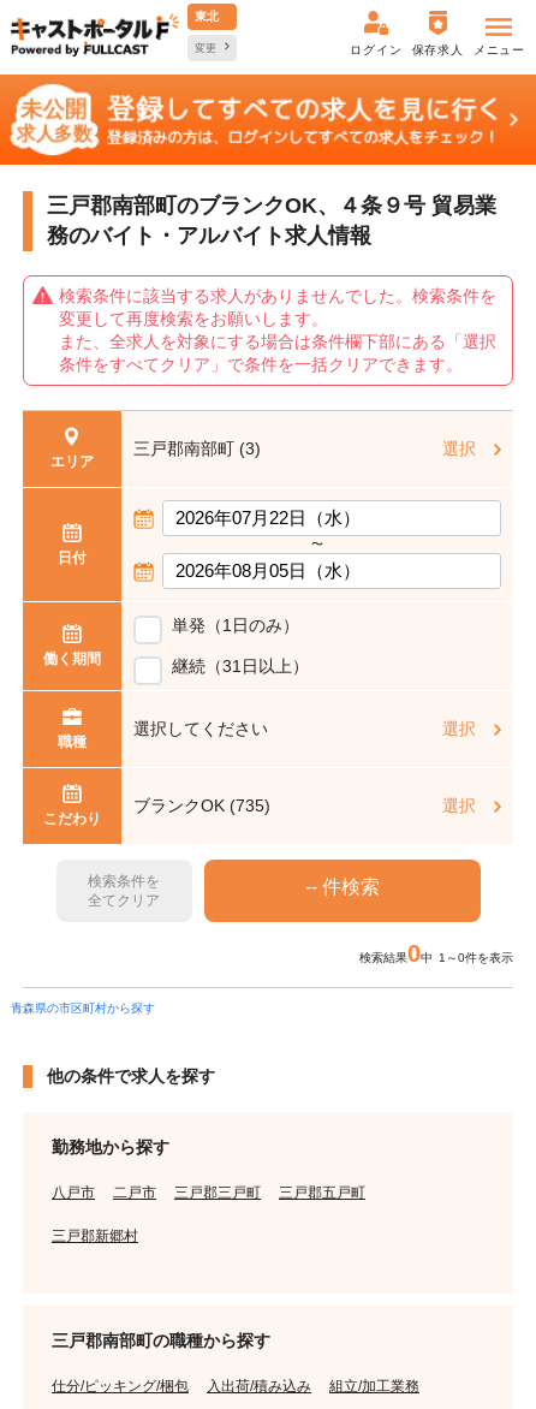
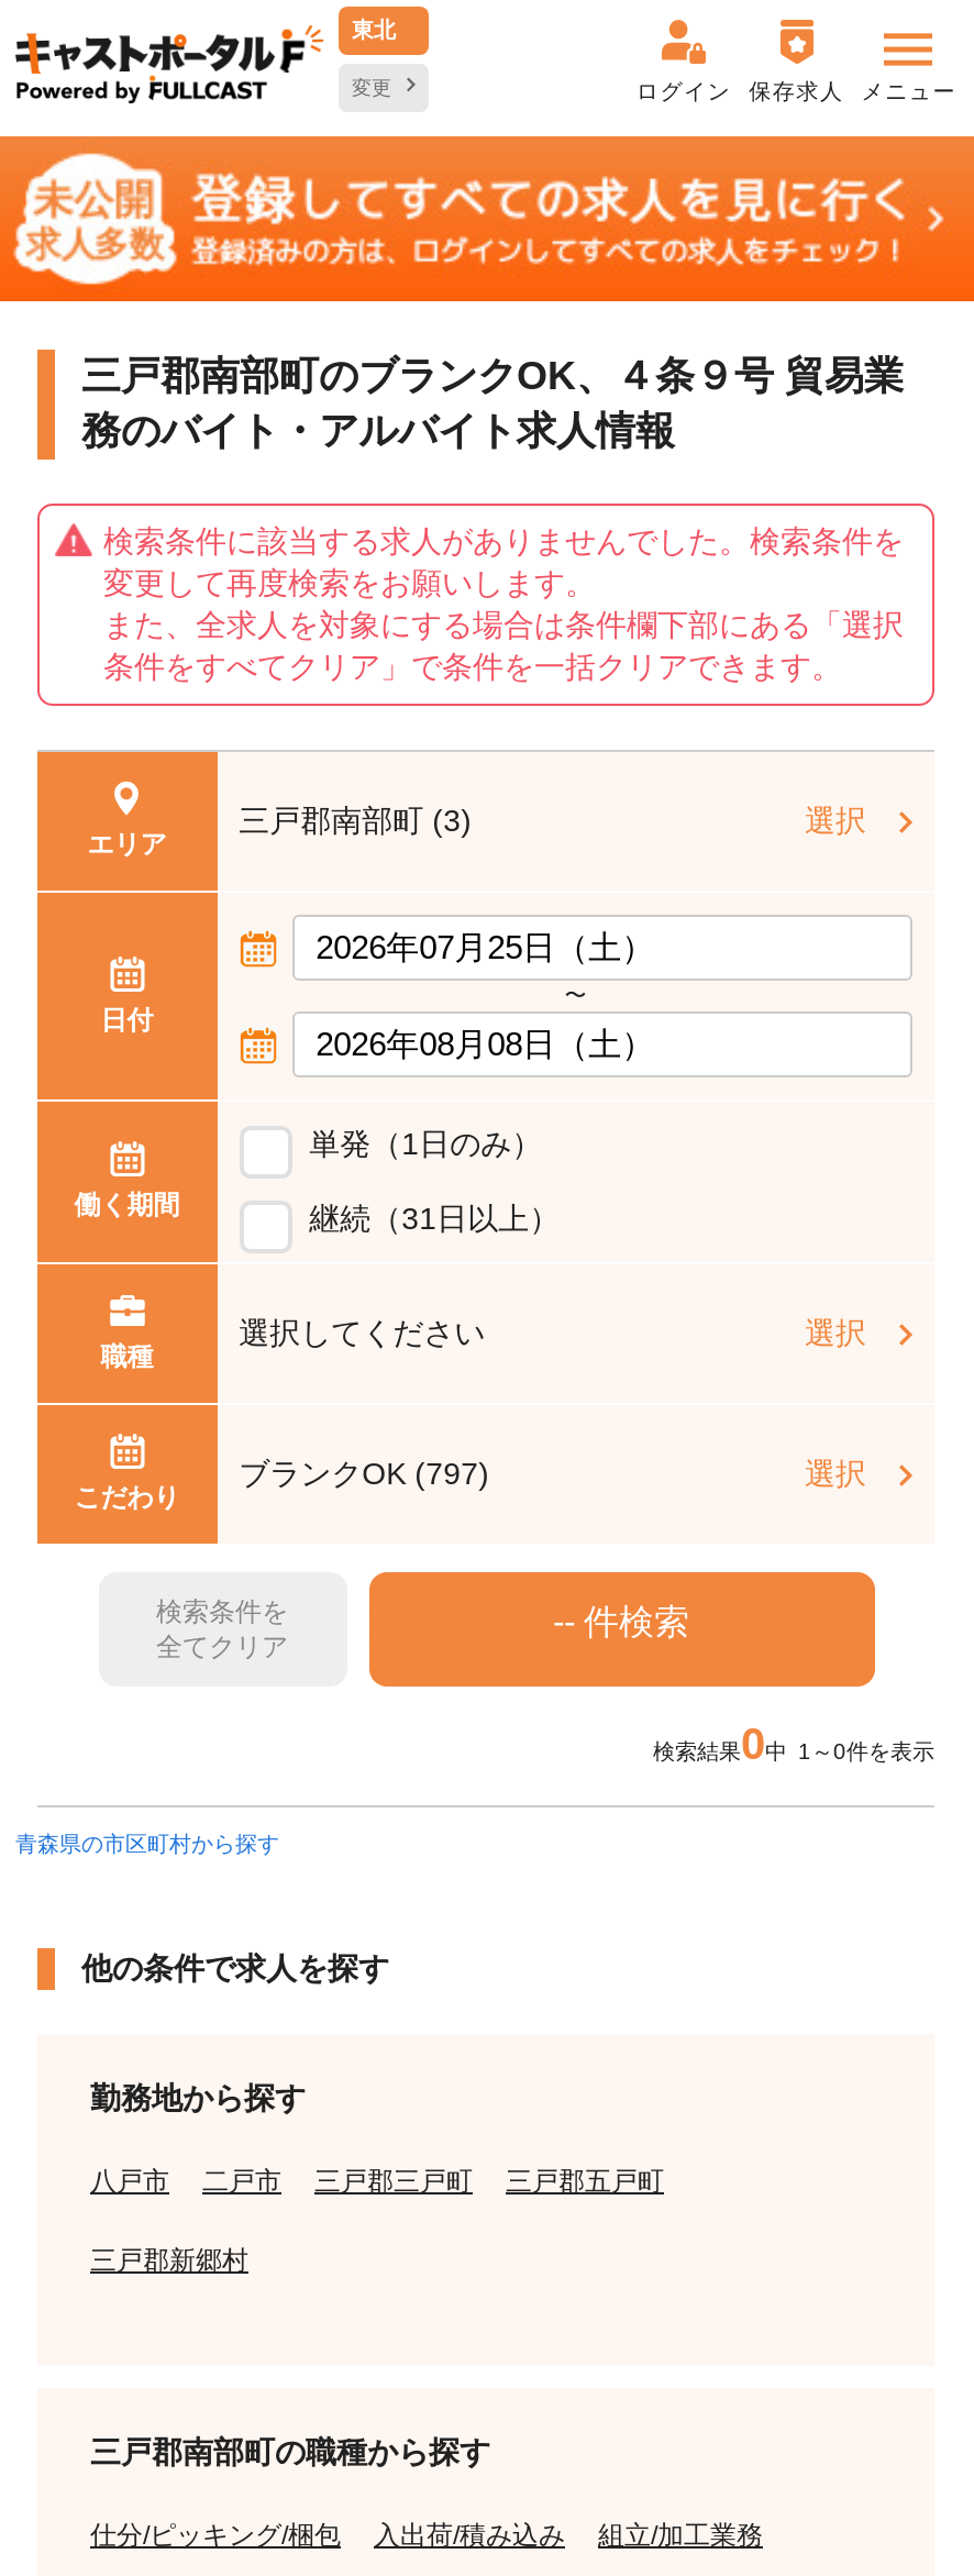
- ブランクOK (735)
+ ブランクOK (797)
